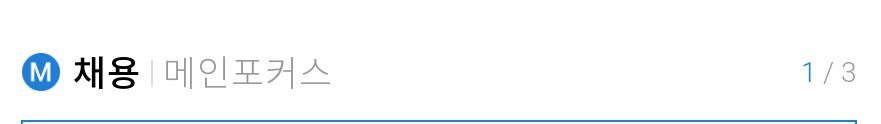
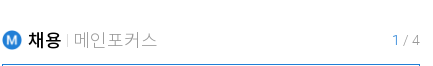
- 1 / 3
+ 1 / 4
